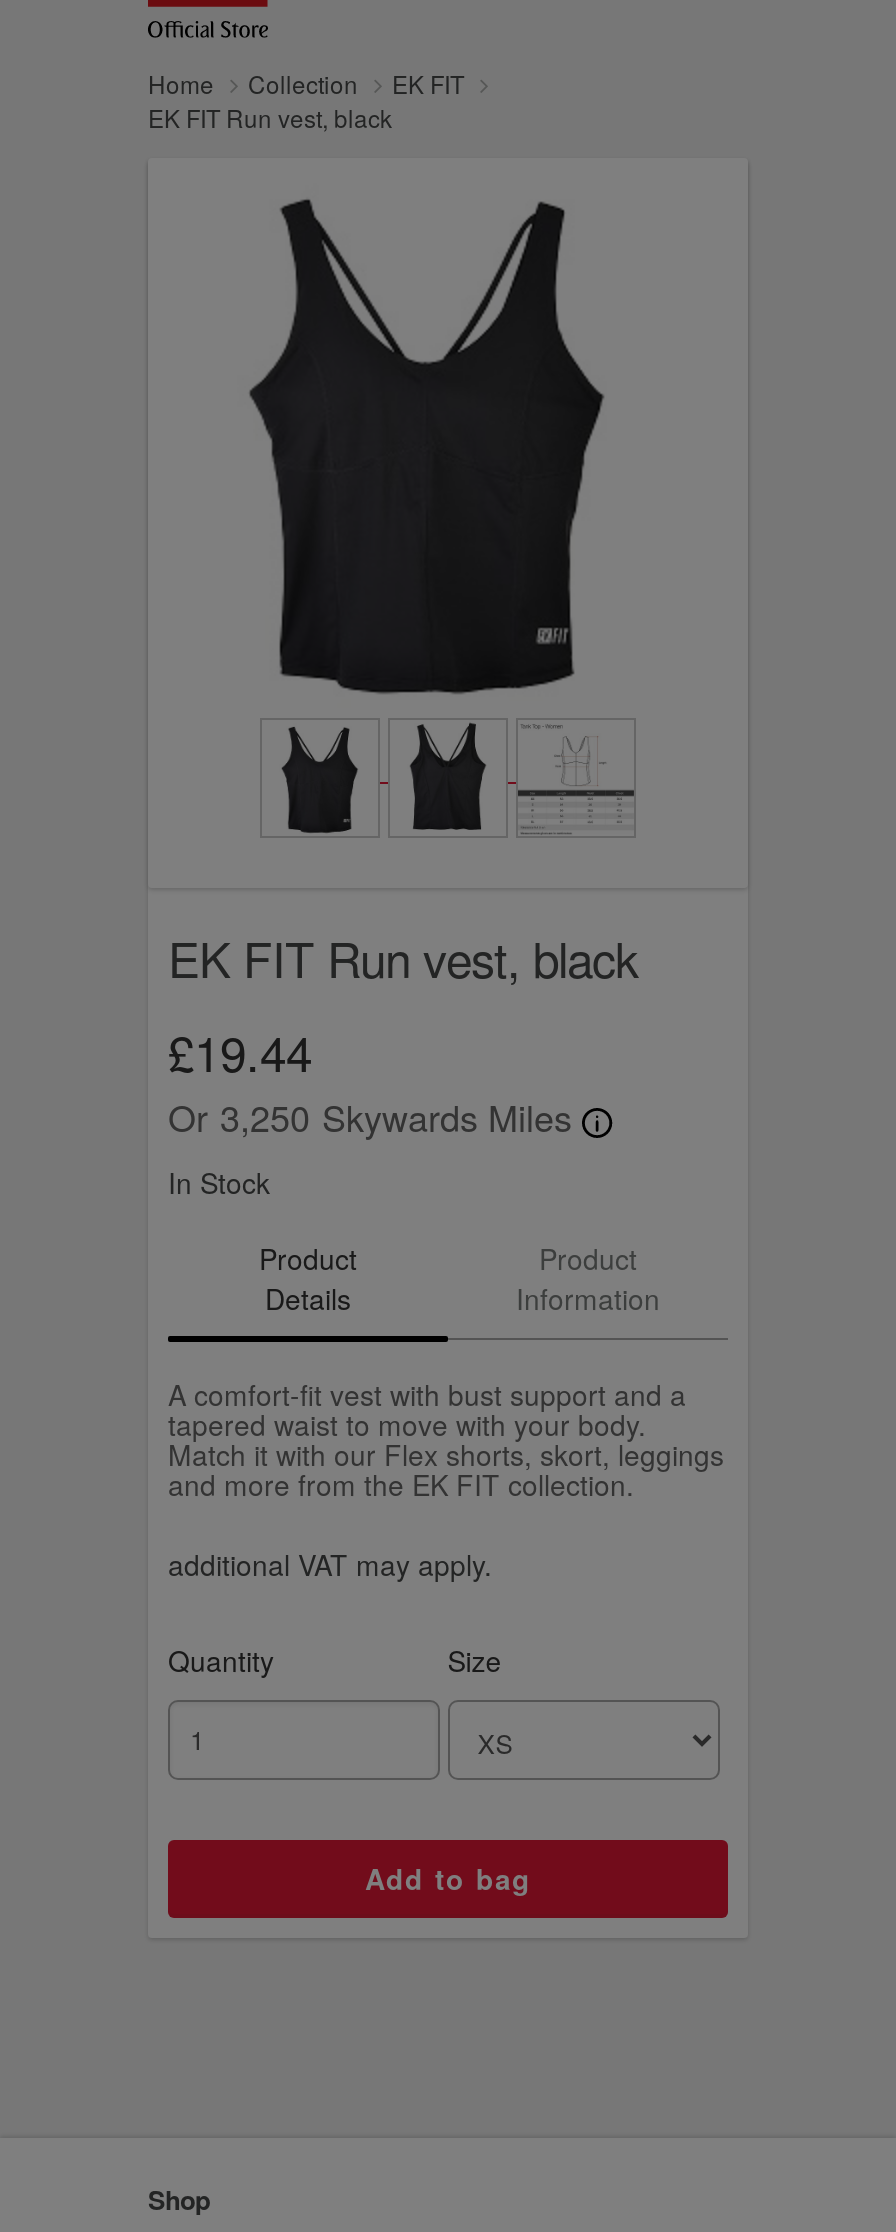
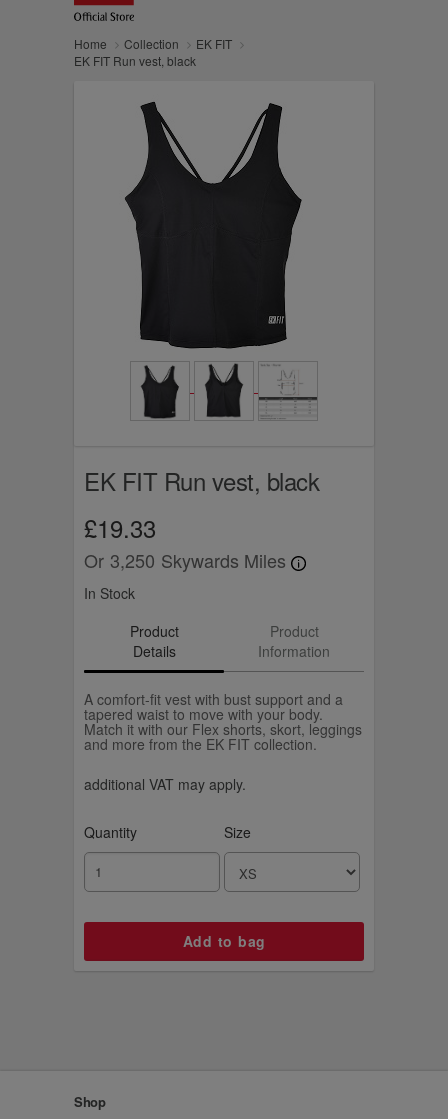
- £19.44
+ £19.33
